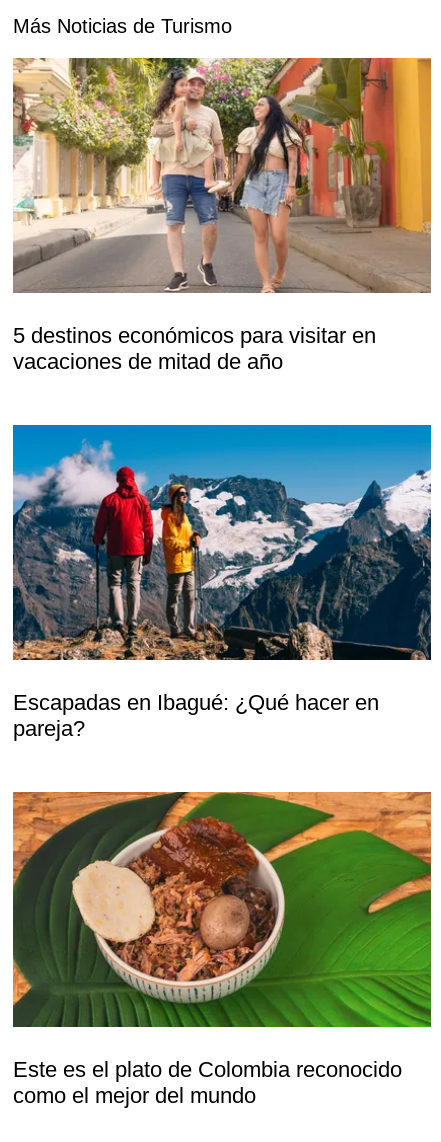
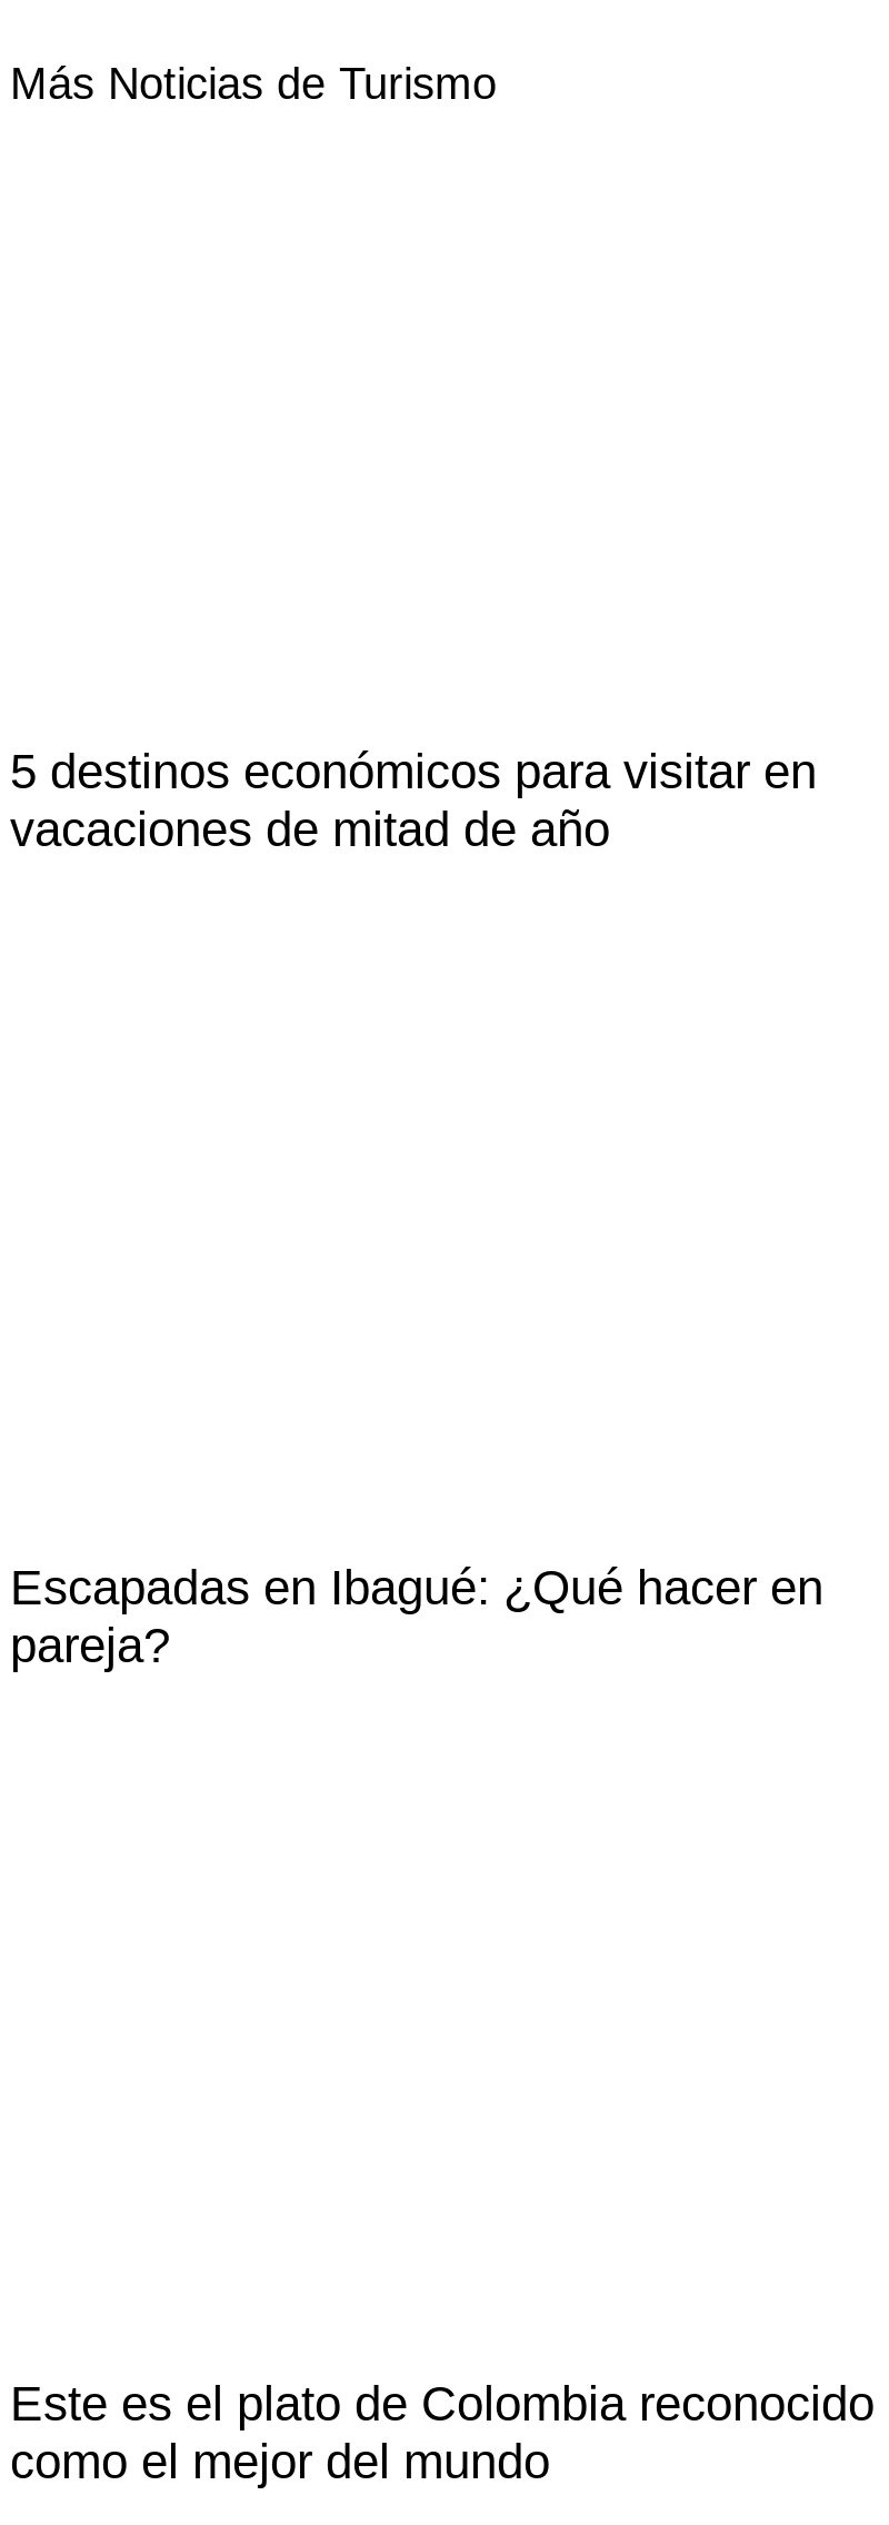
- [image]

- [image]

- [image]
